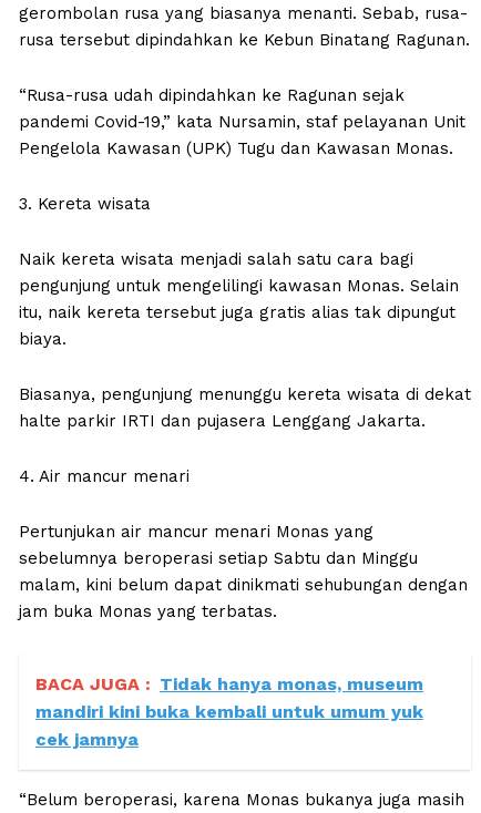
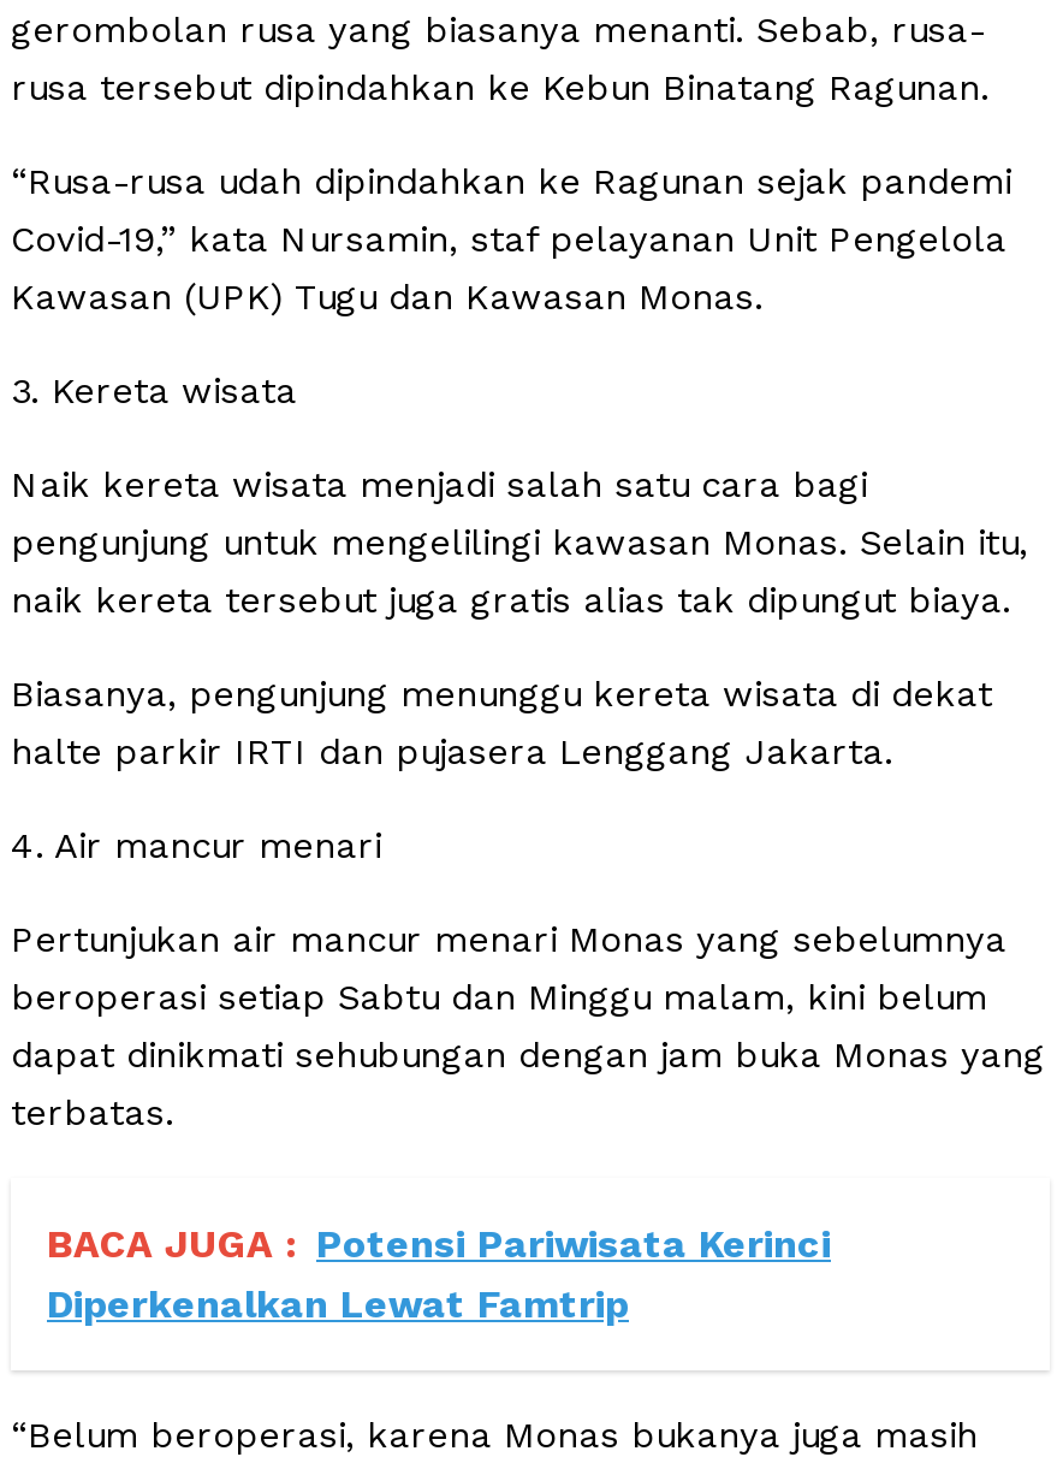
- BACA JUGA : Tidak hanya monas, museum
- mandiri kini buka kembali untuk umum yuk
- cek jamnya
+ BACA JUGA : Potensi Pariwisata Kerinci
+ Diperkenalkan Lewat Famtrip
